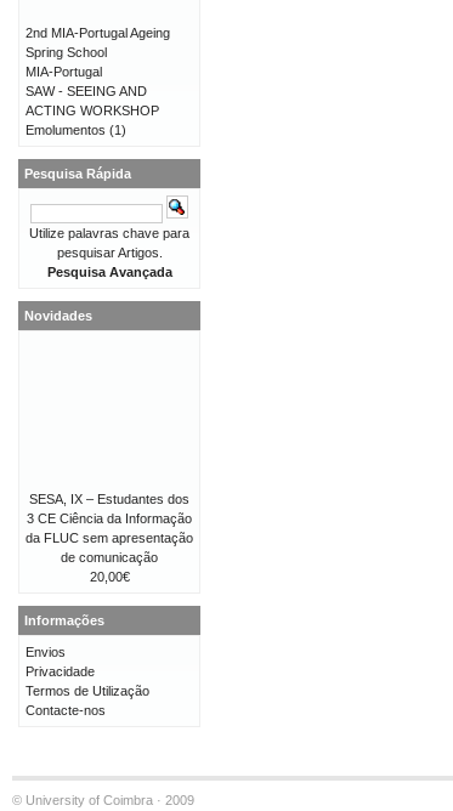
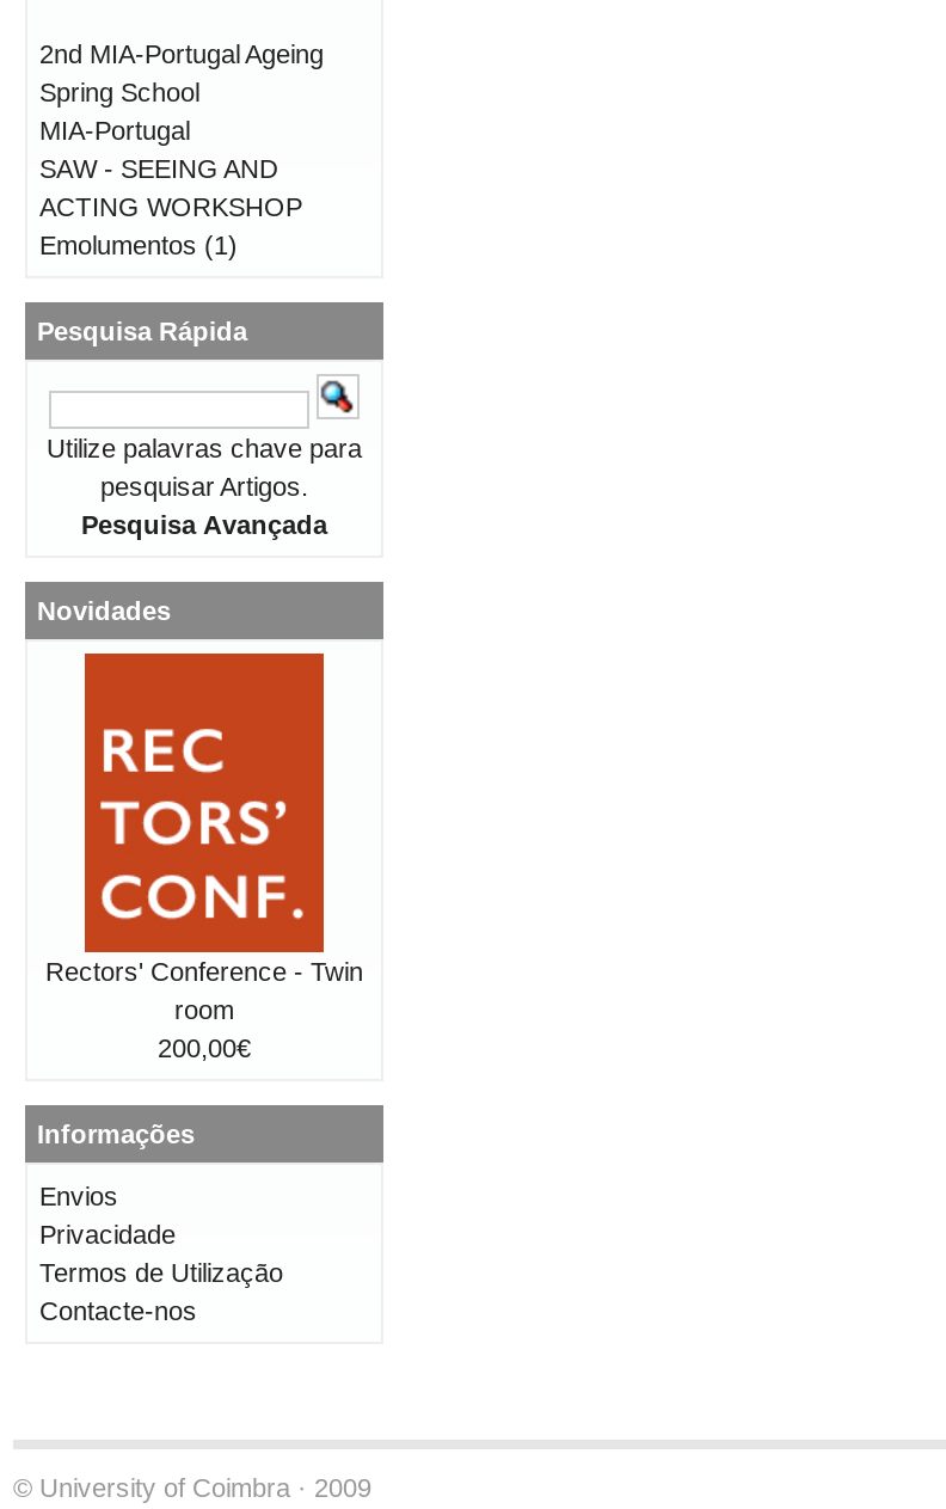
+ [image]

- SESA, IX – Estudantes dos
- 3 CE Ciência da Informação
- da FLUC sem apresentação
- de comunicação
- 20,00€
+ Rectors' Conference - Twin
+ room
+ 200,00€
